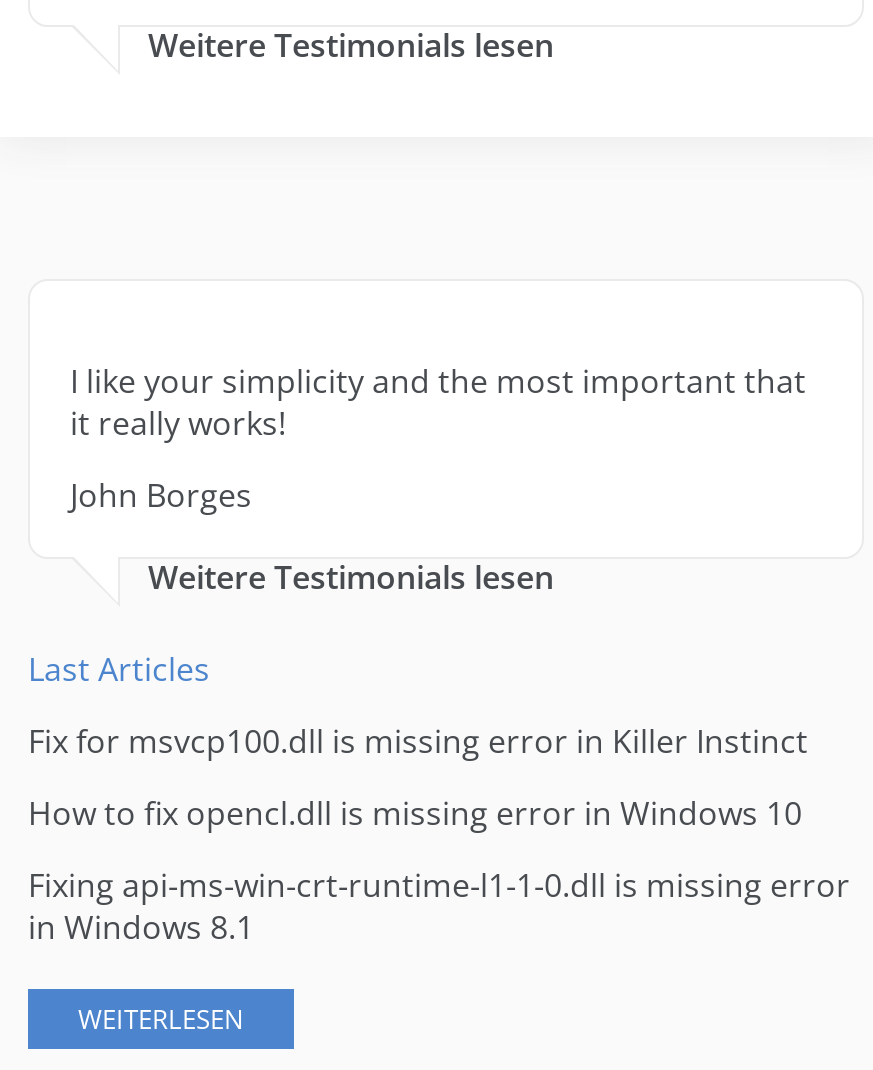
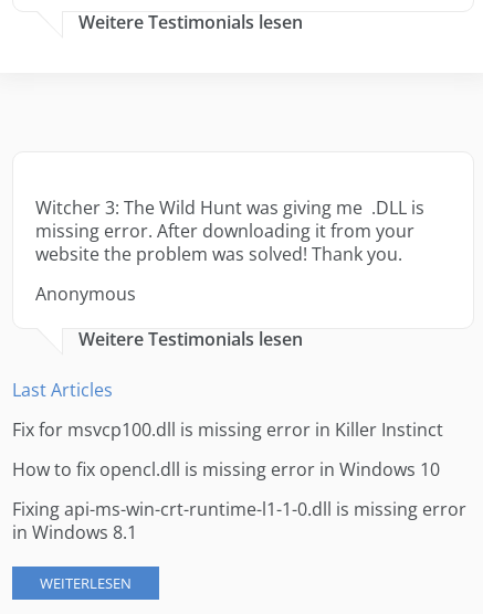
- I like your simplicity and the most important that
- it really works!
+ Witcher 3: The Wild Hunt was giving me .DLL is
+ missing error. After downloading it from your
+ website the problem was solved! Thank you.

- John Borges
+ Anonymous
